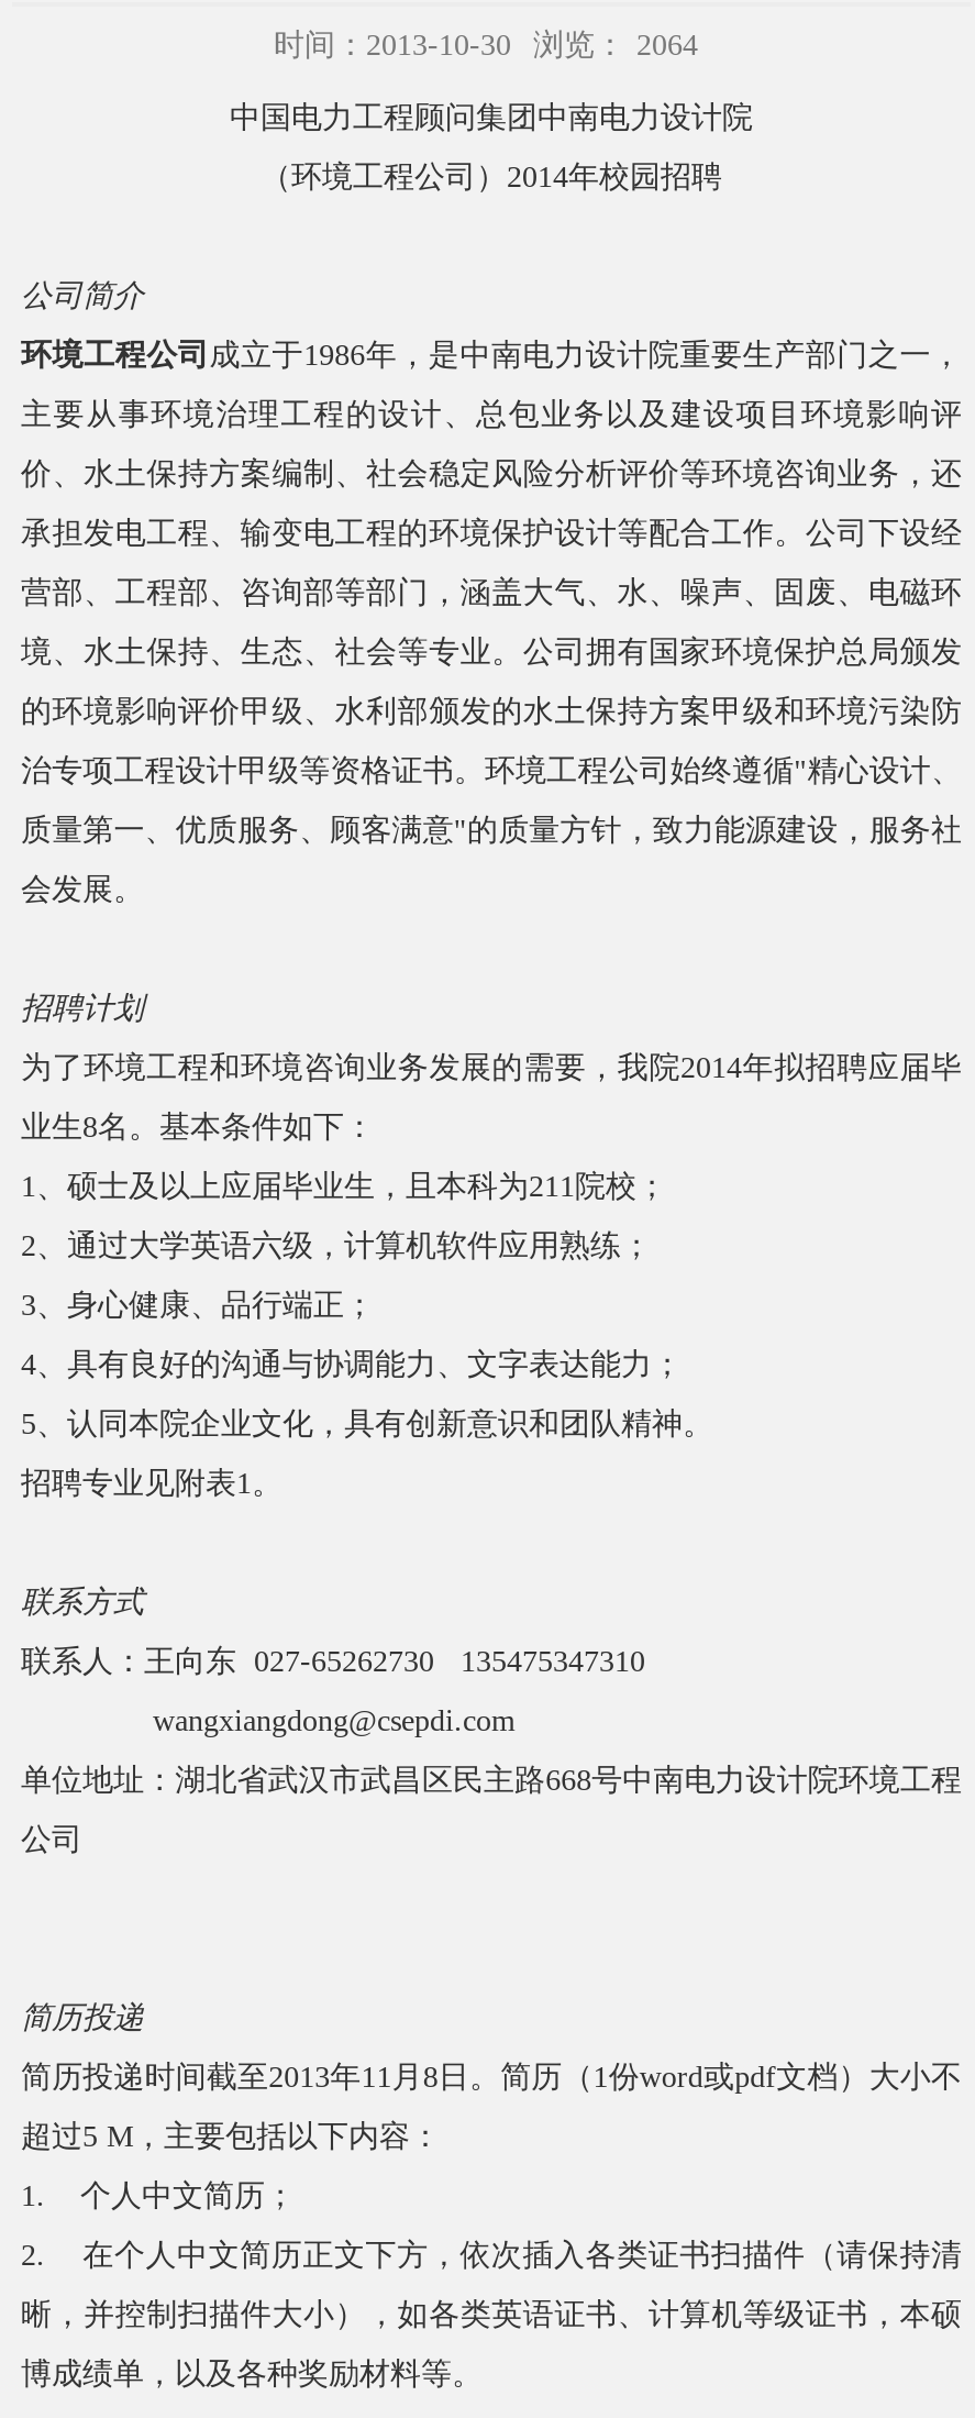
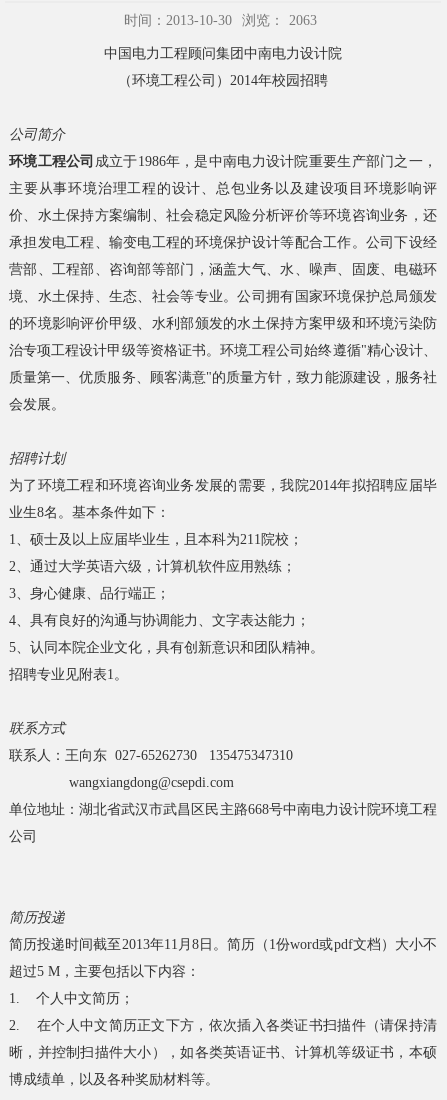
- 时间：2013-10-30 浏览： 2064
+ 时间：2013-10-30 浏览： 2063
